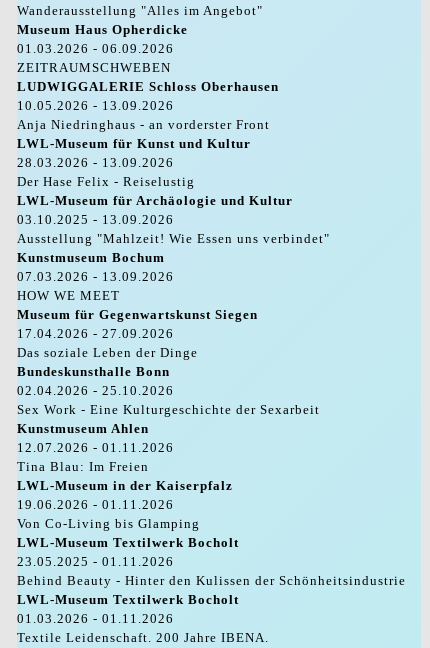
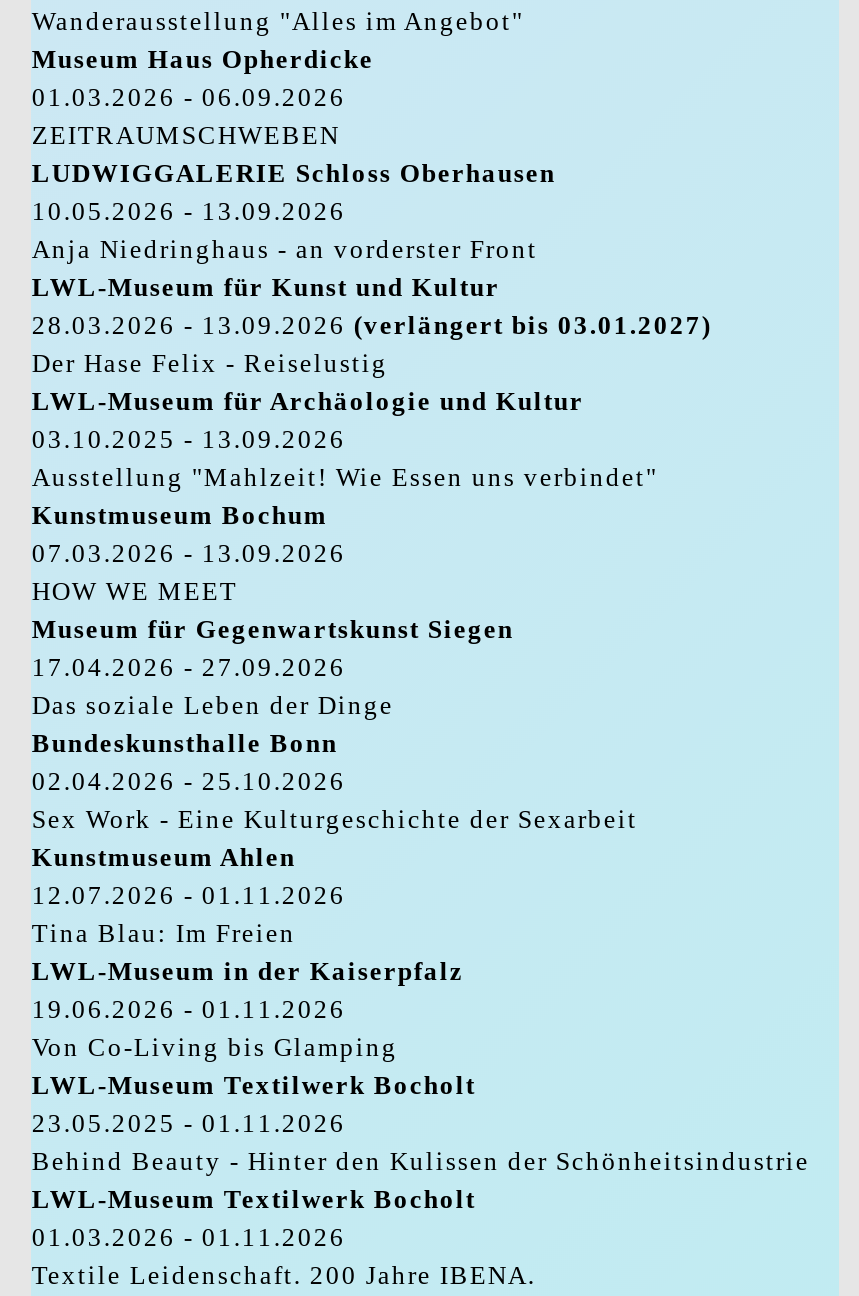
- 28.03.2026 - 13.09.2026
+ 28.03.2026 - 13.09.2026 (verlängert bis 03.01.2027)
